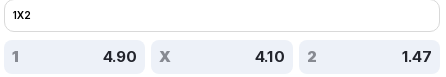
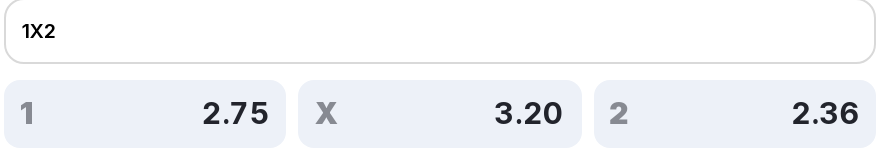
- 4.90 X
+ 2.75 X

- 4.10 2
+ 3.20 2

- 1.47
+ 2.36
